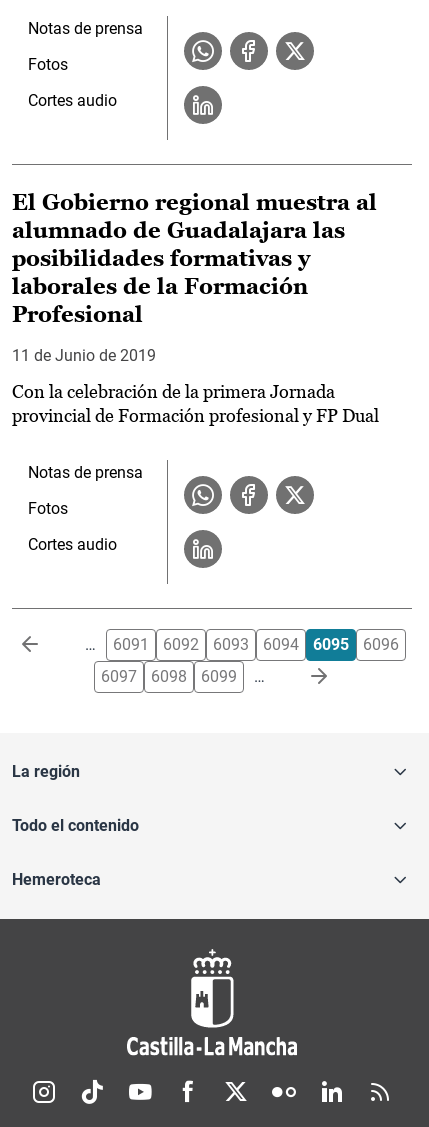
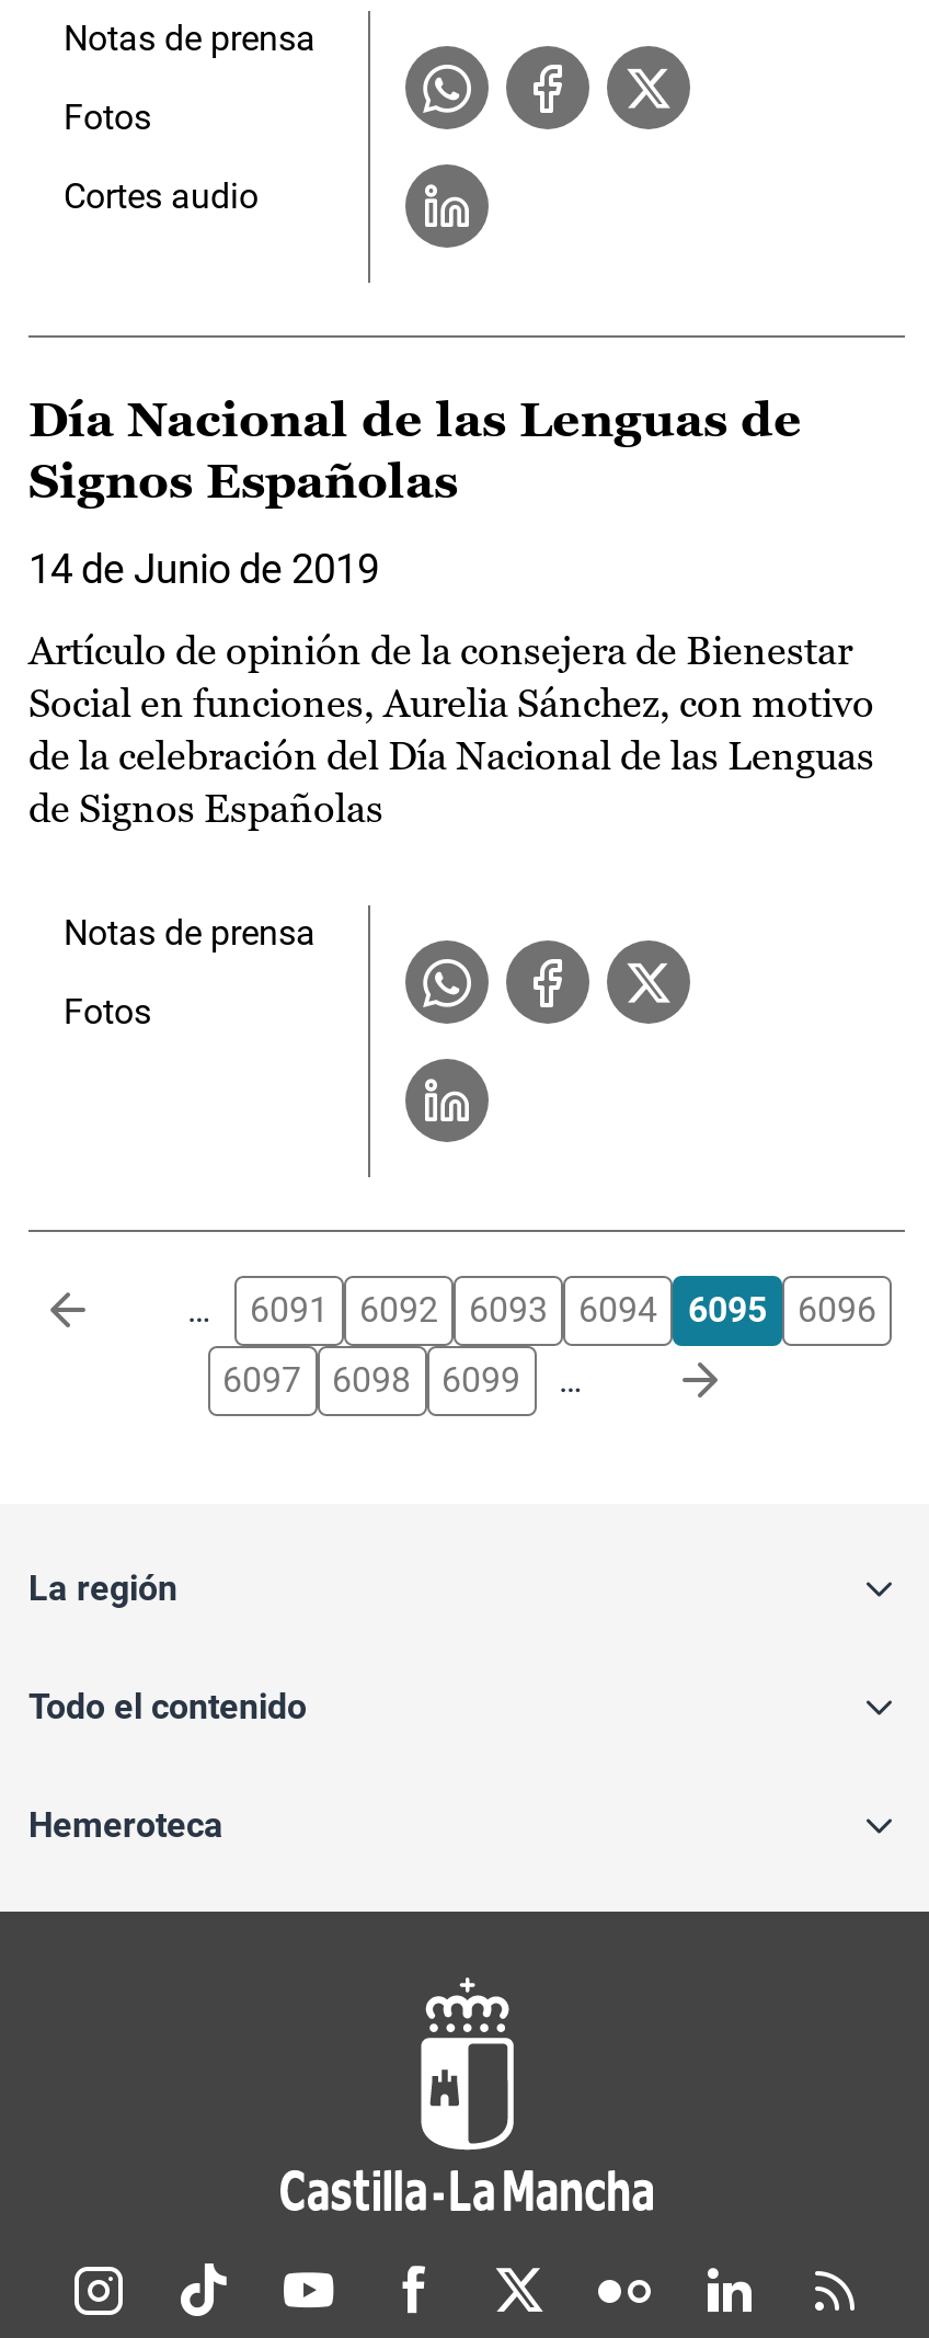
- El Gobierno regional muestra al
- alumnado de Guadalajara las
- posibilidades formativas y
- laborales de la Formación
- Profesional
+ Día Nacional de las Lenguas de
+ Signos Españolas

- 11 de Junio de 2019
+ 14 de Junio de 2019

- Con la celebración de la primera Jornada
- provincial de Formación profesional y FP Dual
+ Artículo de opinión de la consejera de Bienestar
+ Social en funciones, Aurelia Sánchez, con motivo
+ de la celebración del Día Nacional de las Lenguas
+ de Signos Españolas

- Cortes audio
